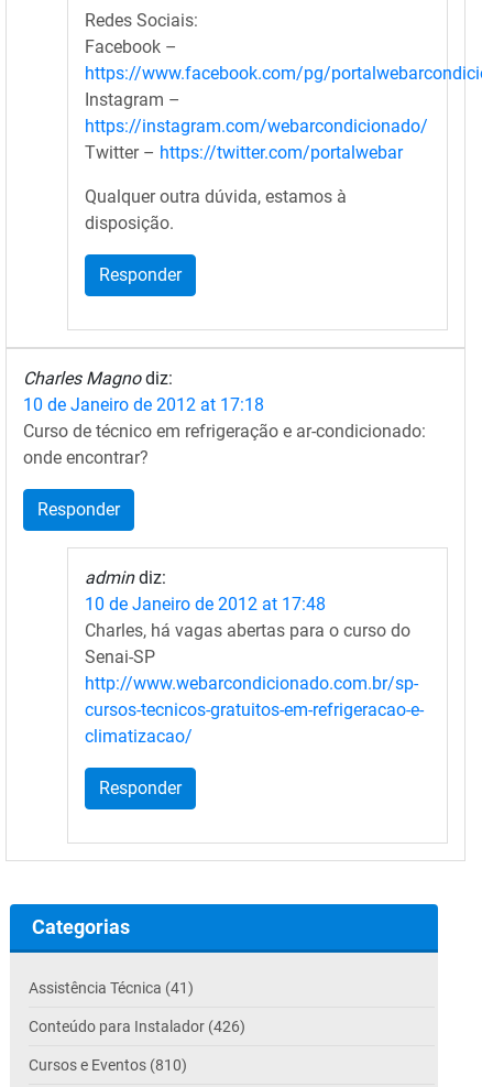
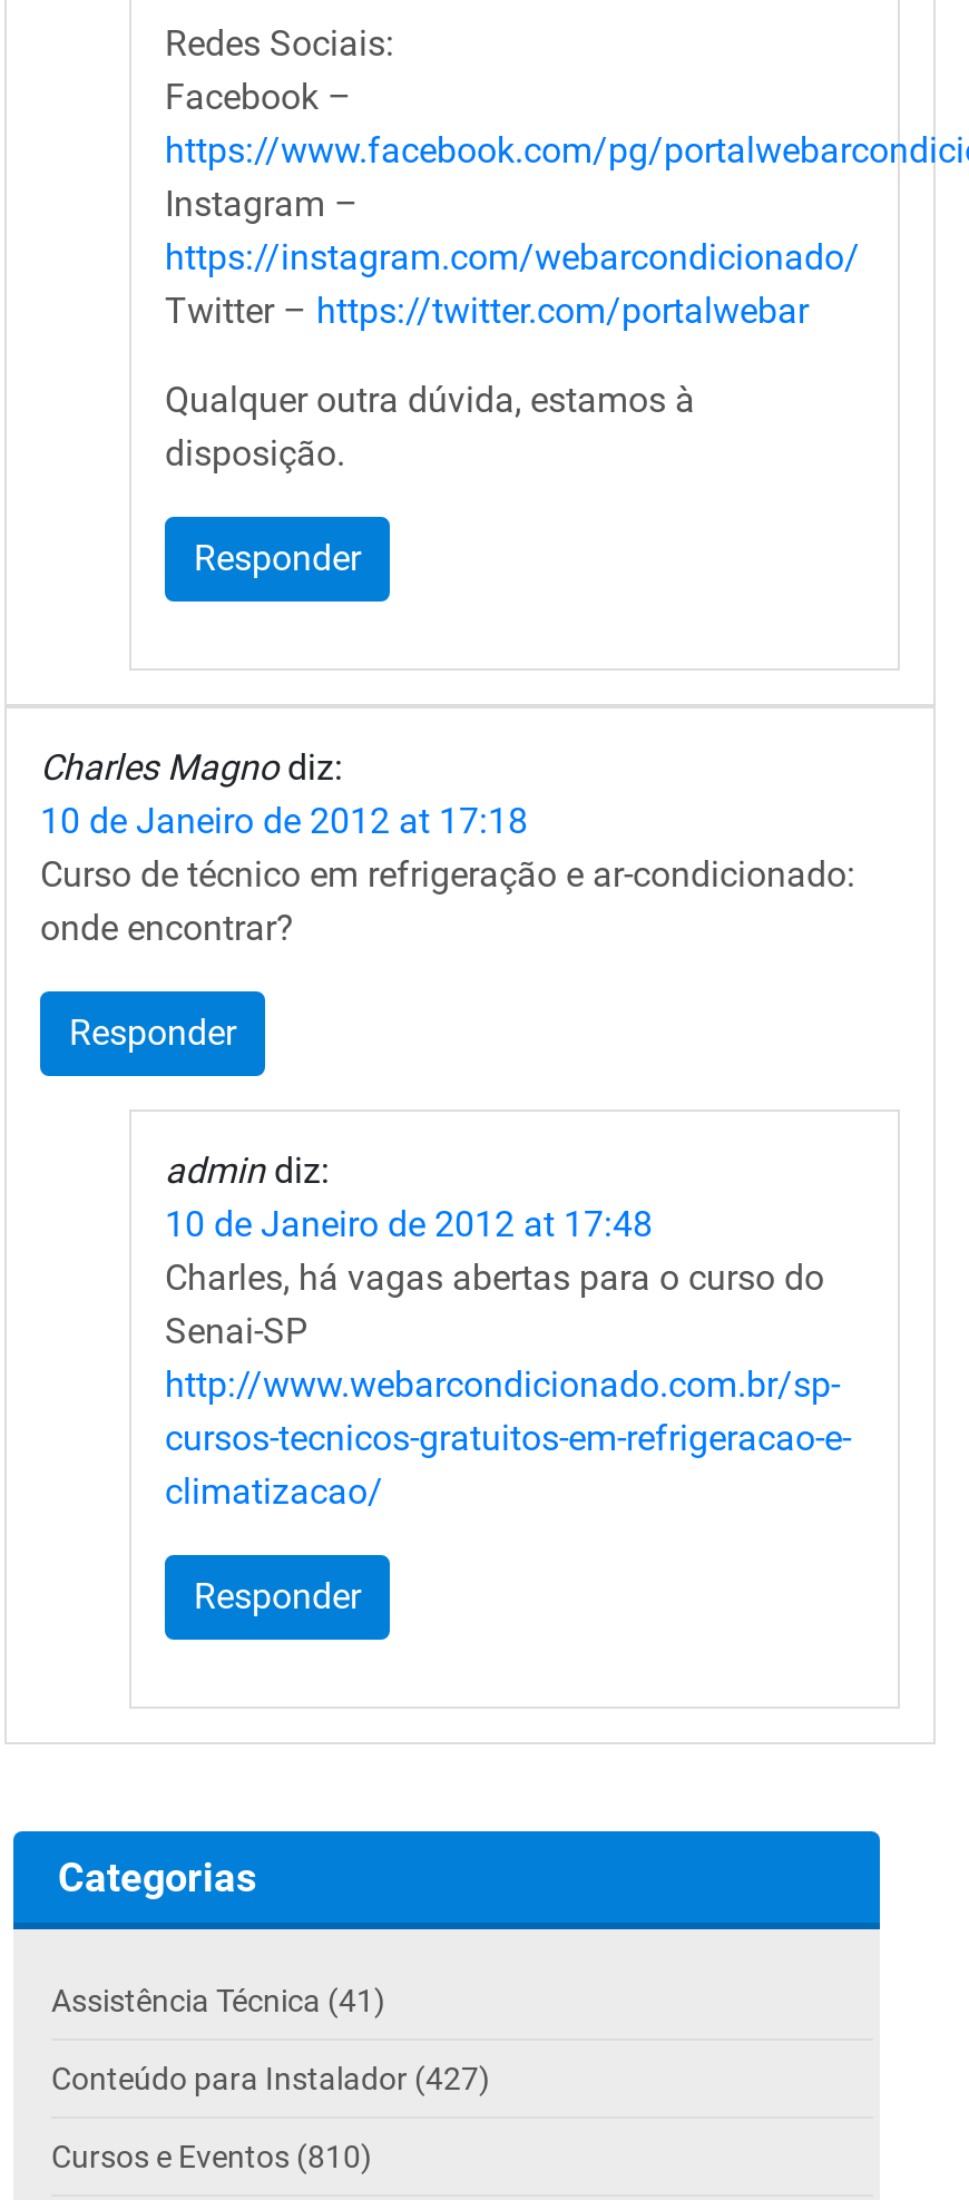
- Conteúdo para Instalador (426)
+ Conteúdo para Instalador (427)
